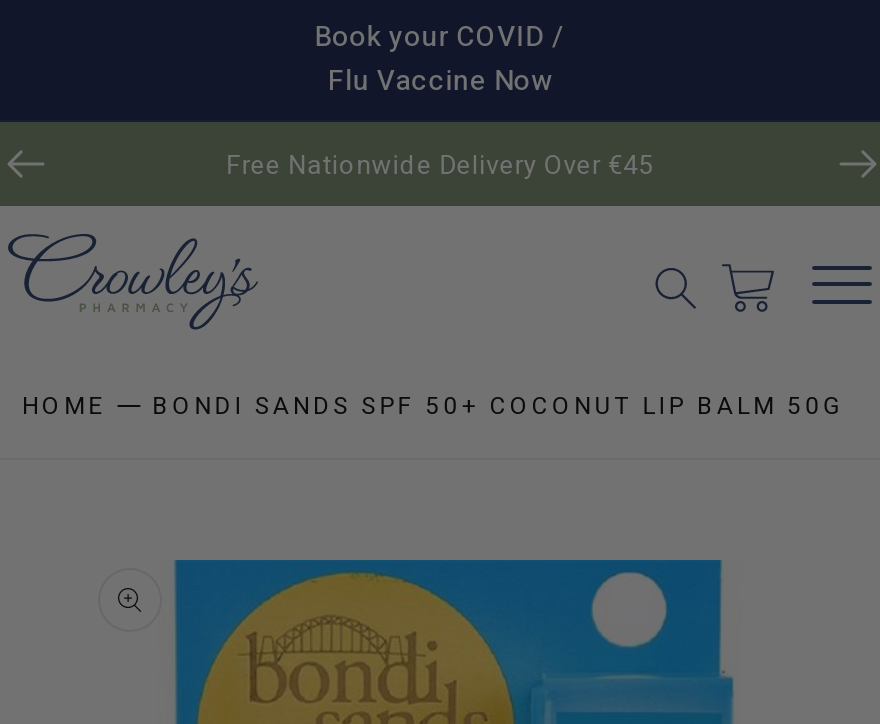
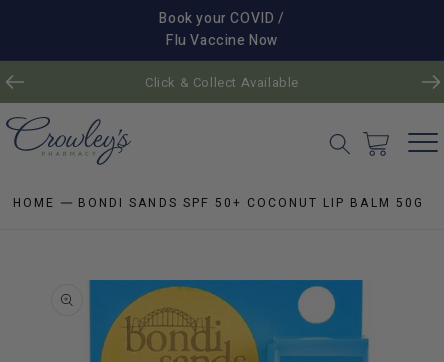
- Free Nationwide Delivery Over €45
+ Click & Collect Available
